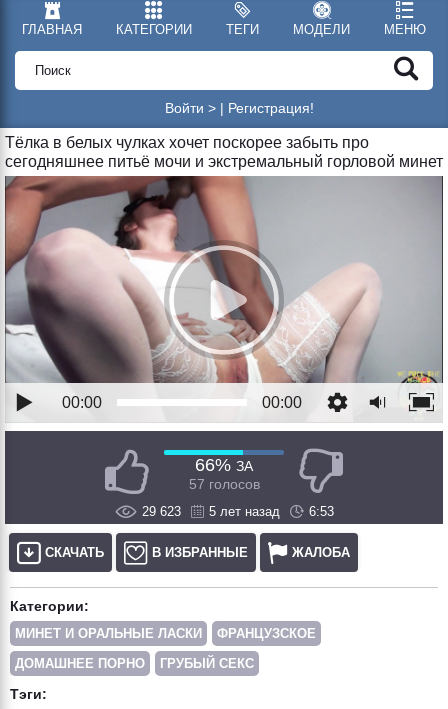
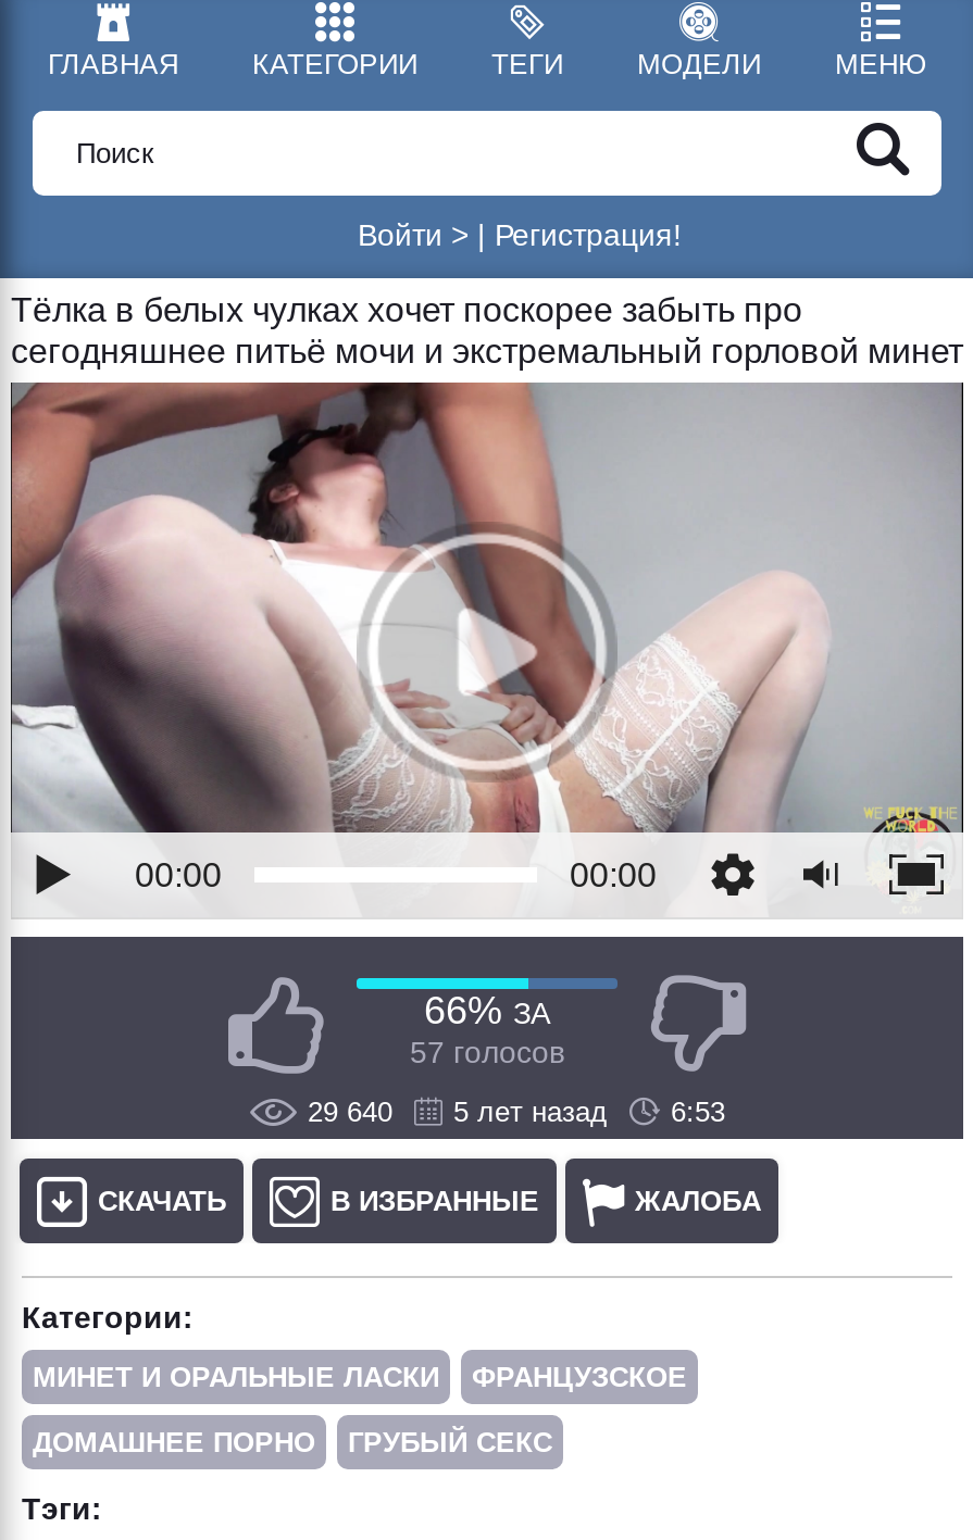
- 29 623 5 лет назад 6:53
+ 29 640 5 лет назад 6:53
